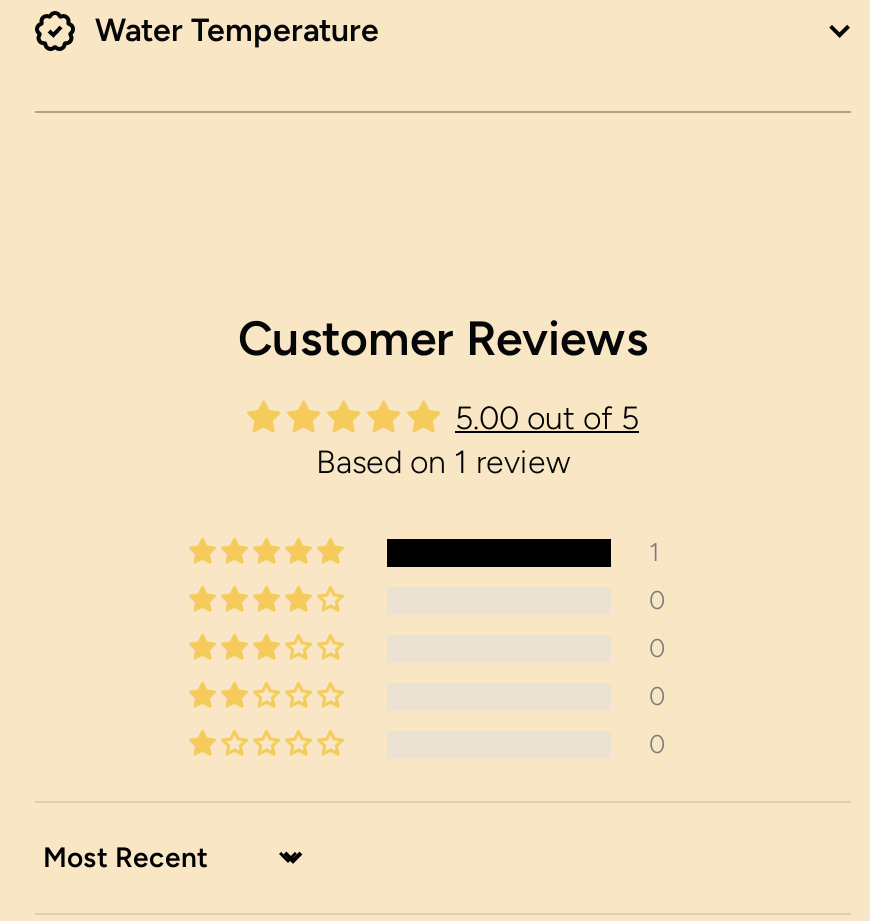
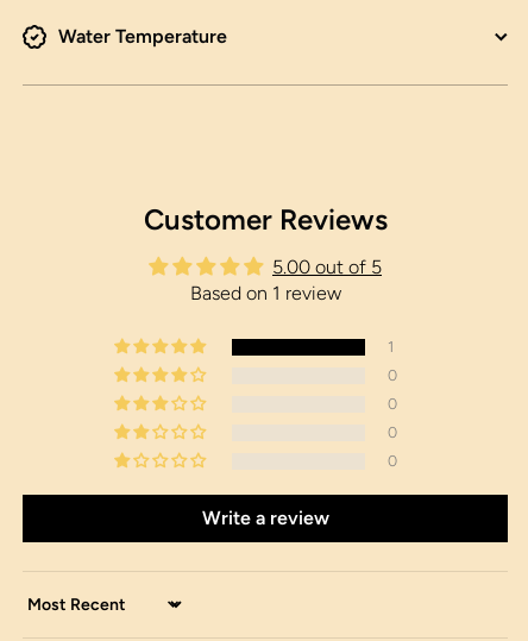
+ Write a review
